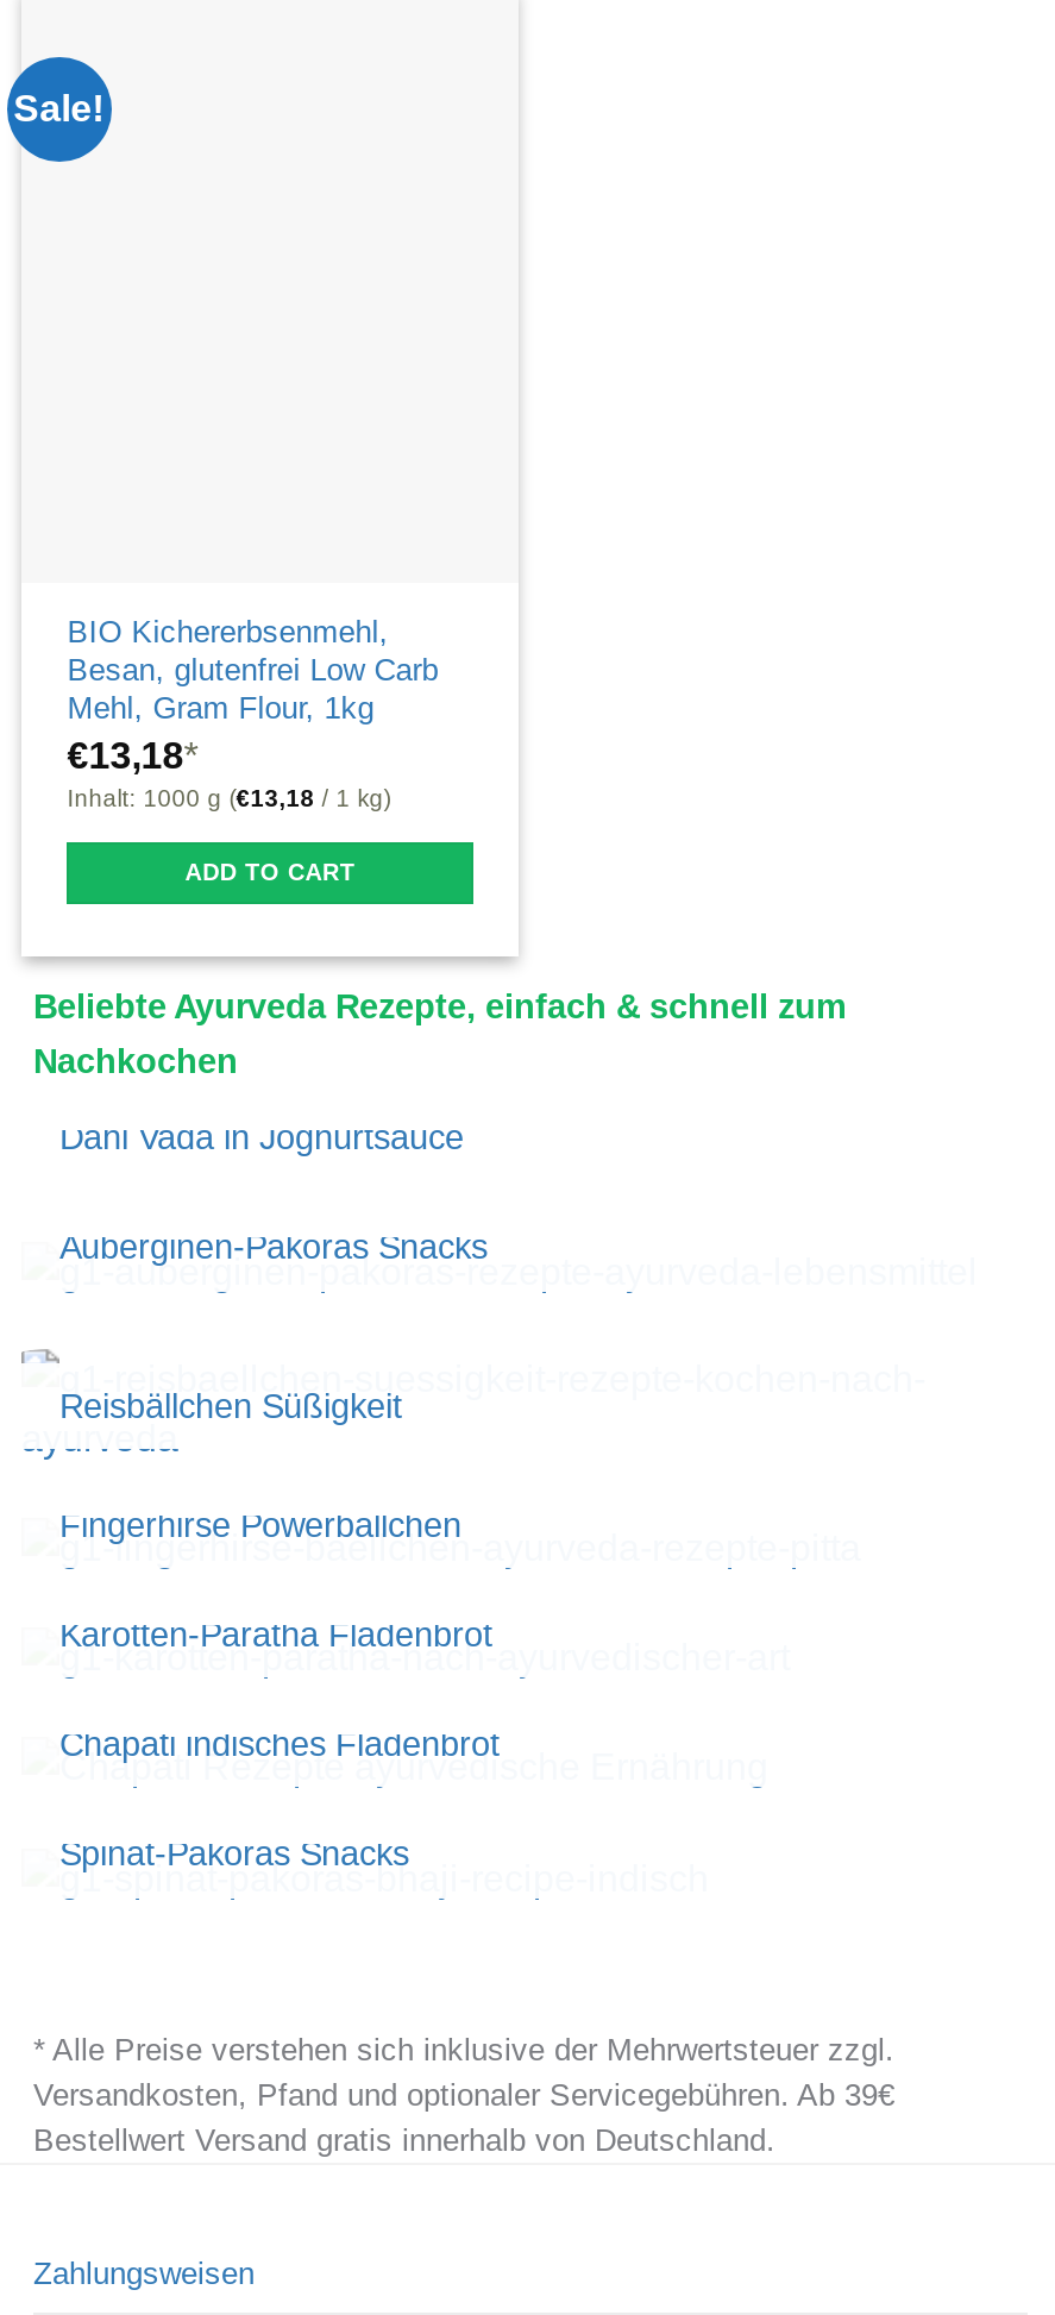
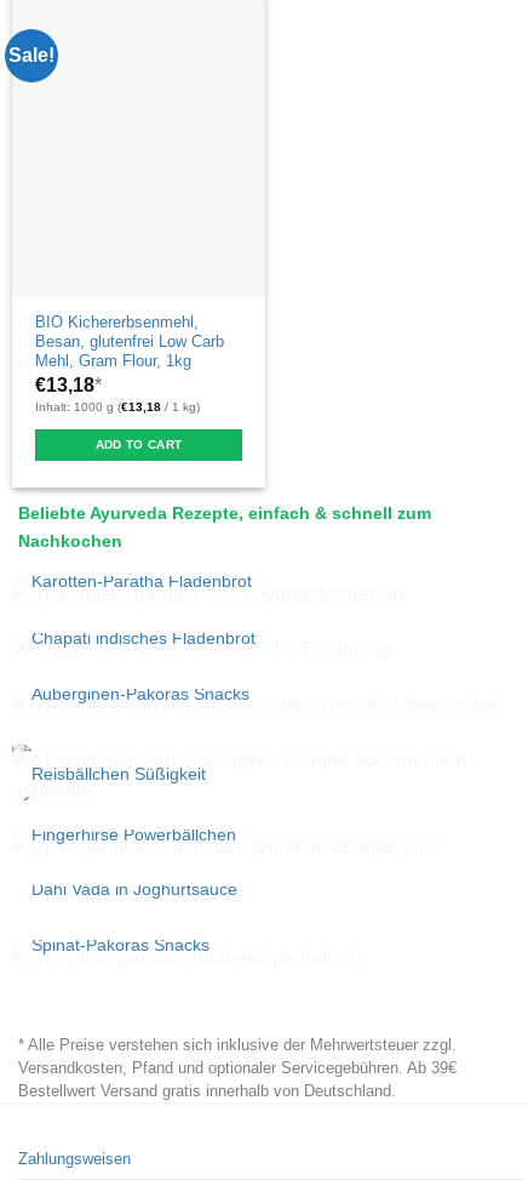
moved down: Dahi Vada in Joghurtsauce

moved down: Auberginen-Pakoras Snacks | Reisbällchen Süßigkeit | Fingerhirse Powerbällchen

moved up: Karotten-Paratha Fladenbrot | Chapati indisches Fladenbrot
